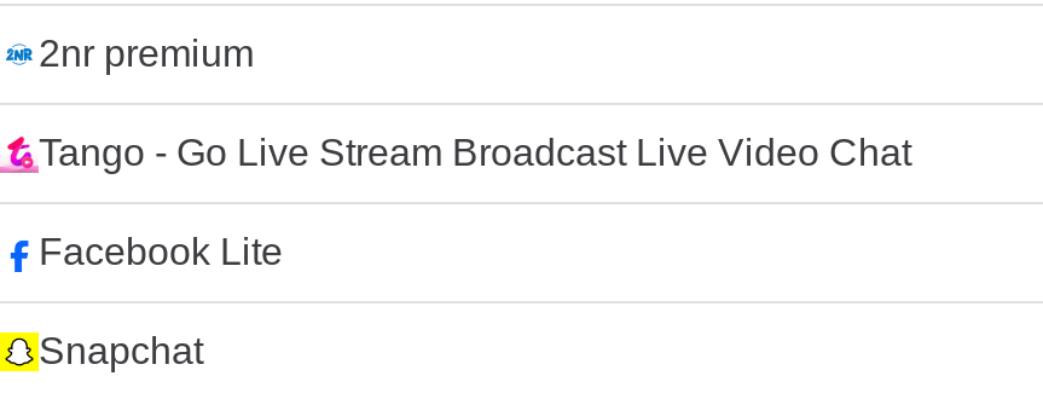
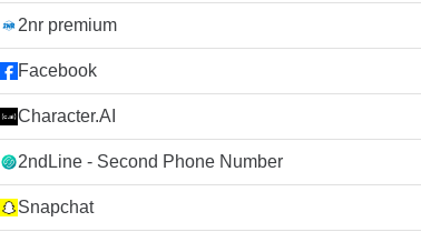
- Tango - Go Live Stream Broadcast Live Video Chat
- Facebook Lite
+ Facebook
+ Character.AI
+ 2ndLine - Second Phone Number
